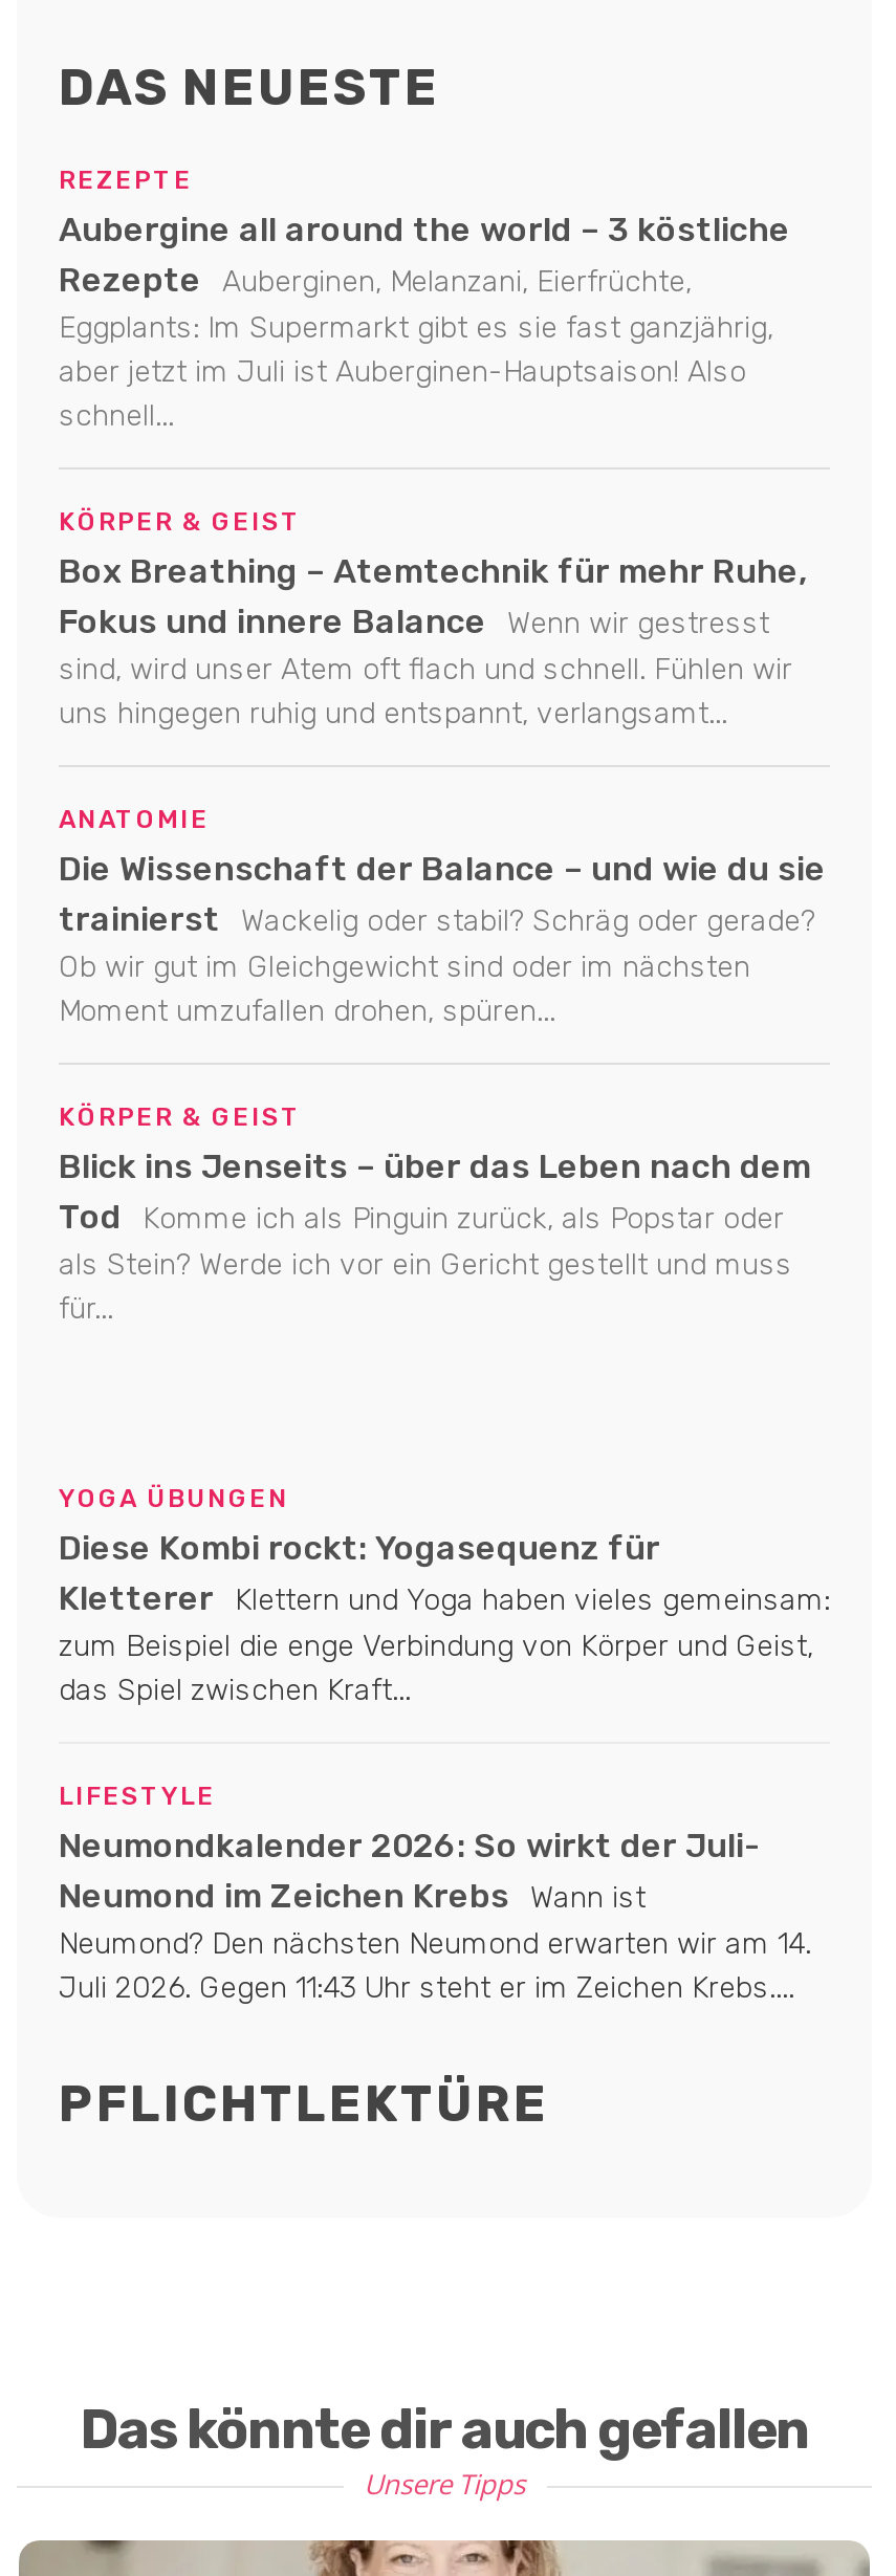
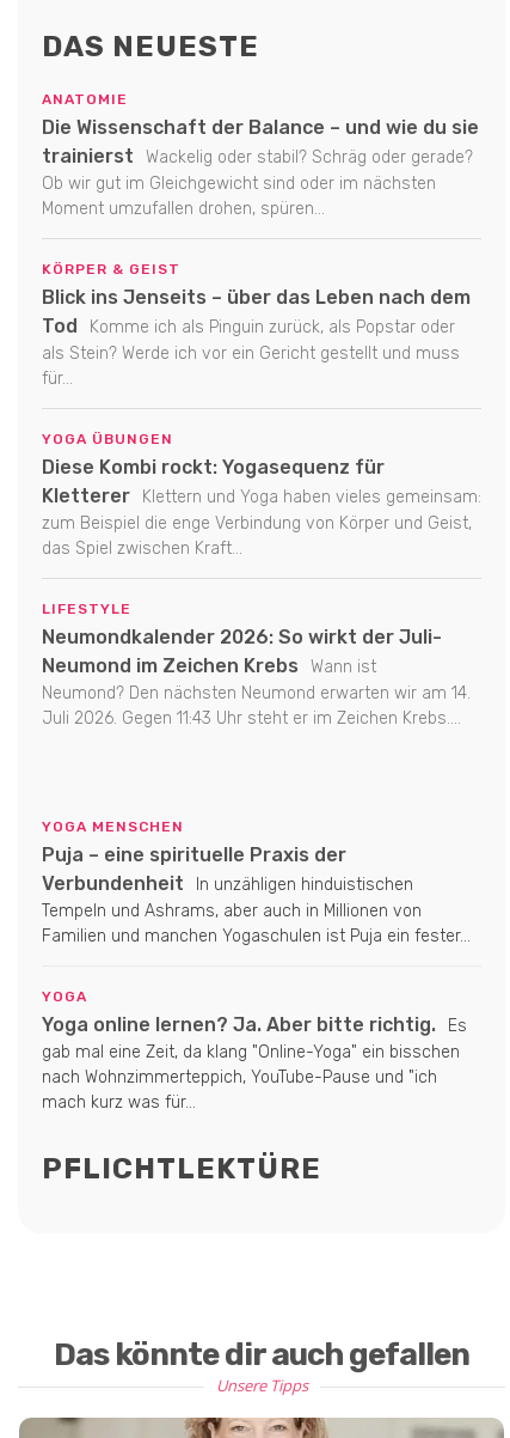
- REZEPTE
- Aubergine all around the world – 3 köstliche
- Rezepte Auberginen, Melanzani, Eierfrüchte,
- Eggplants: Im Supermarkt gibt es sie fast ganzjährig,
- aber jetzt im Juli ist Auberginen-Hauptsaison! Also
- schnell...
- KÖRPER & GEIST
- Box Breathing – Atemtechnik für mehr Ruhe,
- Fokus und innere Balance Wenn wir gestresst
- sind, wird unser Atem oft flach und schnell. Fühlen wir
- uns hingegen ruhig und entspannt, verlangsamt...

moved up: ANATOMIE | Die Wissenschaft der Balance – und wie du sie | trainierst Wackelig oder stabil? Schräg oder gerade? | ... | als Stein? Werde ich vor ein Gericht gestellt und muss | für...

moved up: YOGA ÜBUNGEN | Diese Kombi rockt: Yogasequenz für | Kletterer Klettern und Yoga haben vieles gemeinsam: | ... | Neumond? Den nächsten Neumond erwarten wir am 14. | Juli 2026. Gegen 11:43 Uhr steht er im Zeichen Krebs....

+ YOGA MENSCHEN
+ Puja – eine spirituelle Praxis der
+ Verbundenheit In unzähligen hinduistischen
+ Tempeln und Ashrams, aber auch in Millionen von
+ Familien und manchen Yogaschulen ist Puja ein fester...
+ YOGA
+ Yoga online lernen? Ja. Aber bitte richtig. Es
+ gab mal eine Zeit, da klang "Online-Yoga" ein bisschen
+ nach Wohnzimmerteppich, YouTube-Pause und "ich
+ mach kurz was für...
